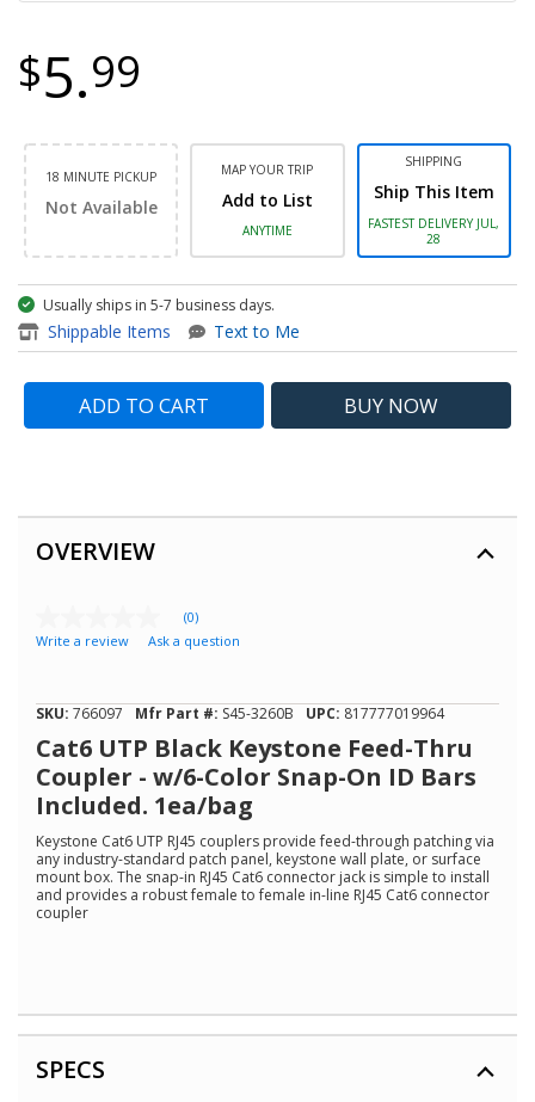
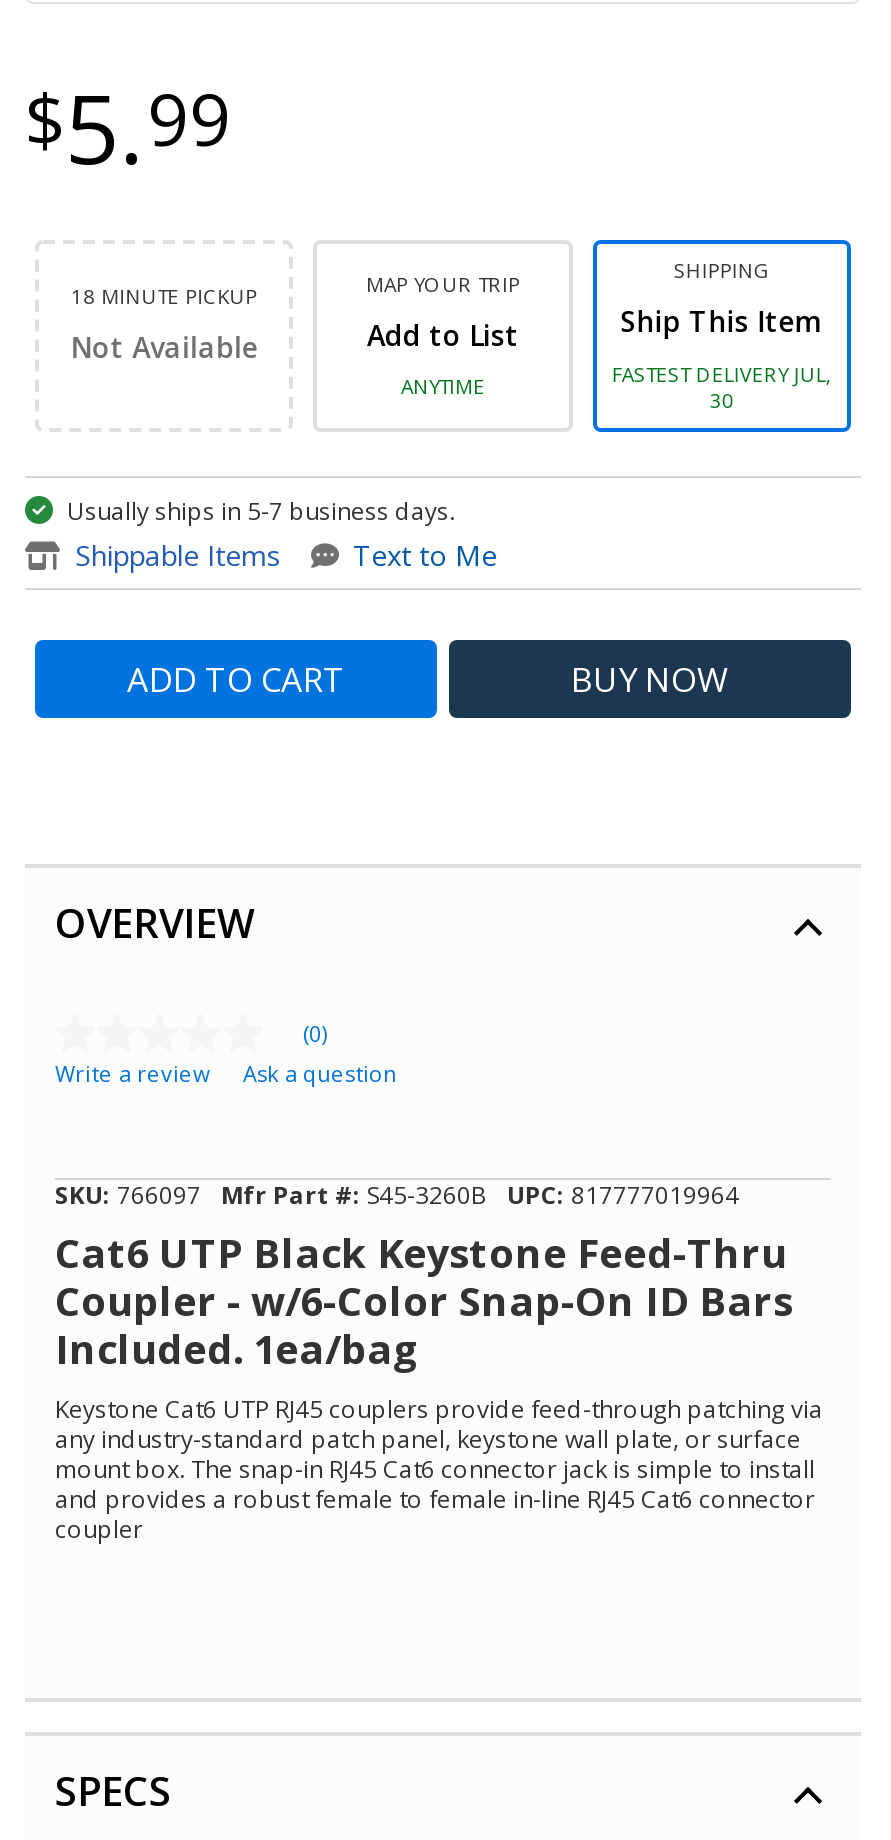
- 28
+ 30
